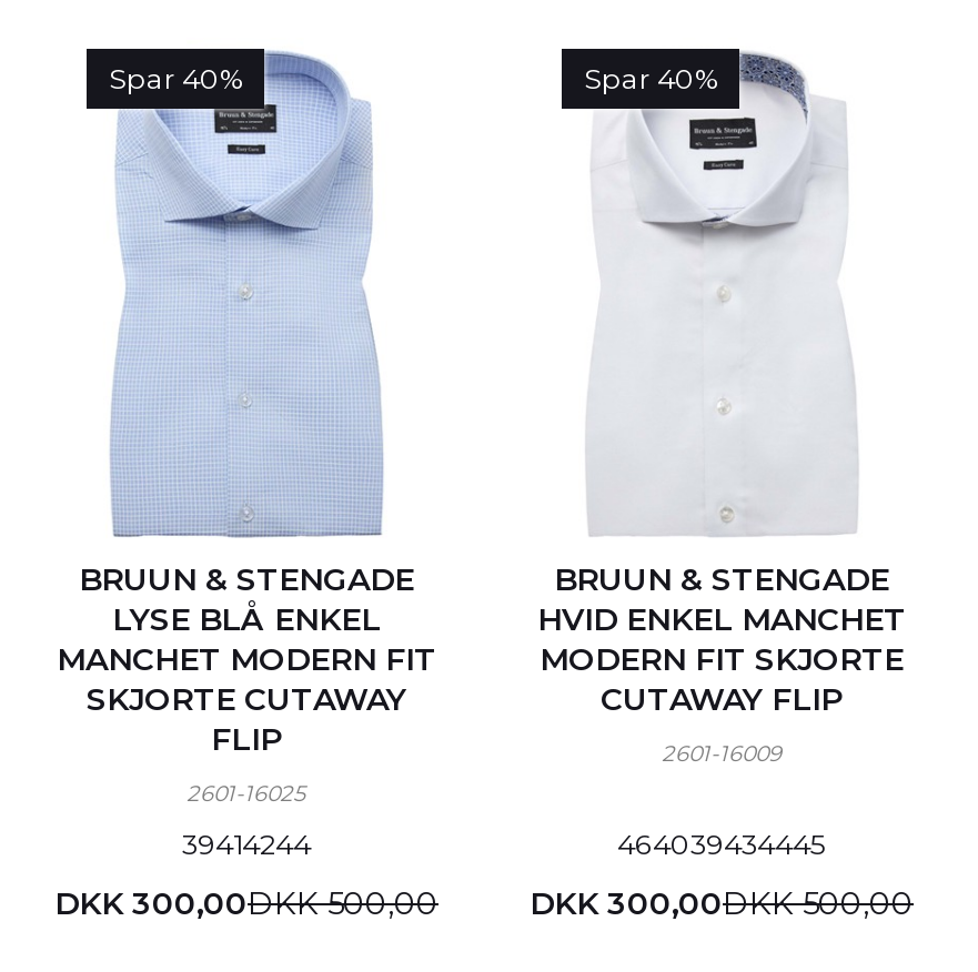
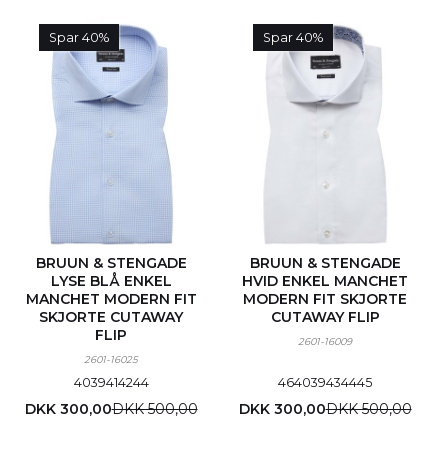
- 39414244
+ 4039414244
